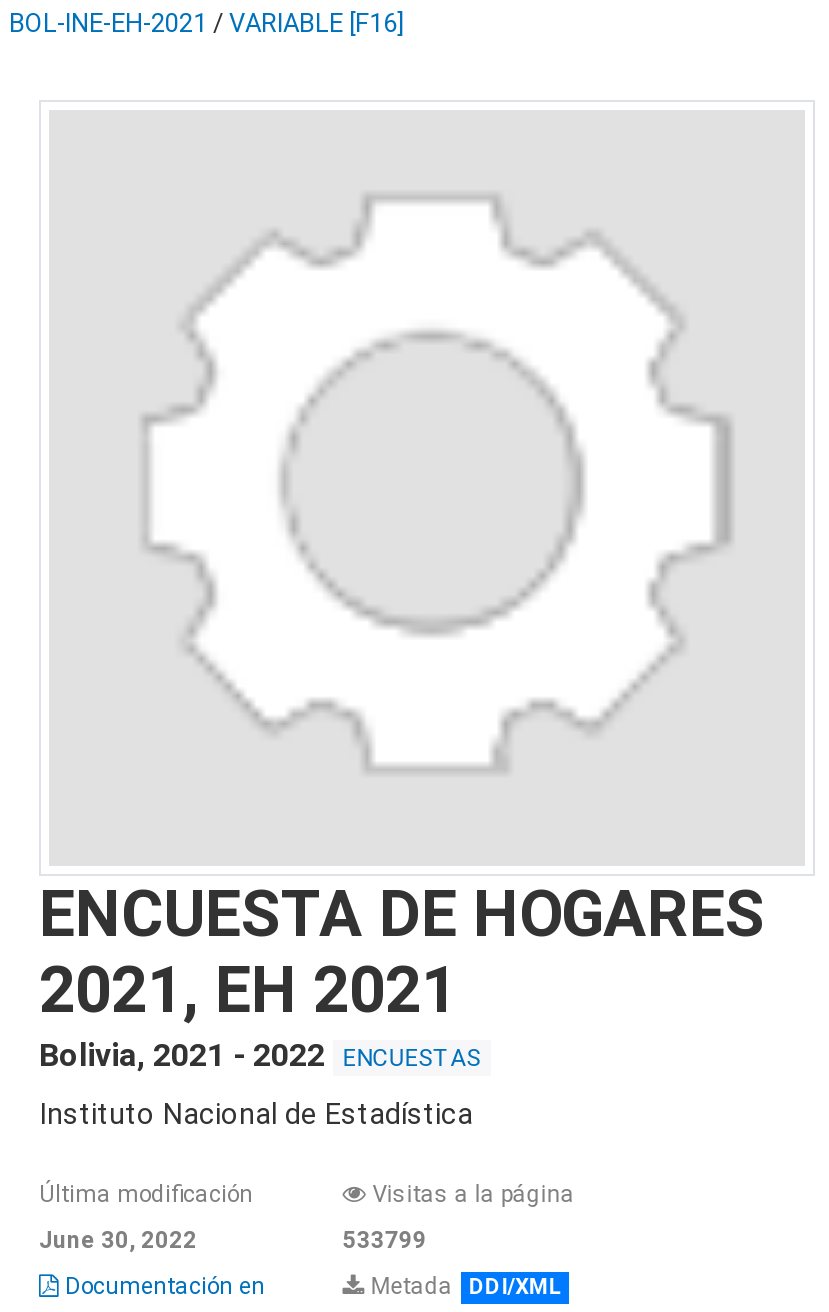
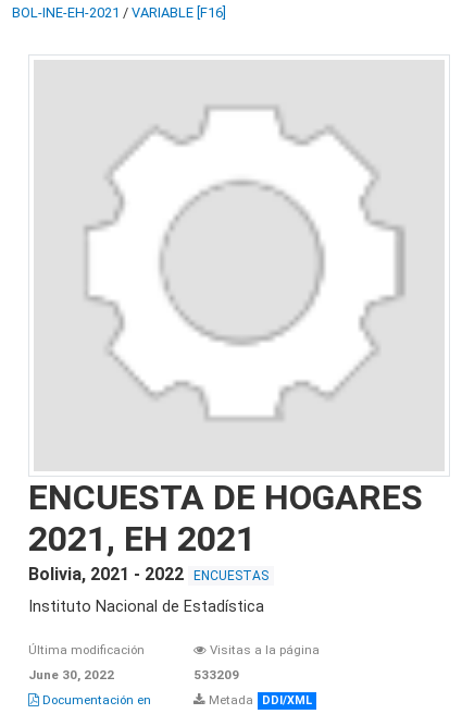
- 533799
+ 533209
